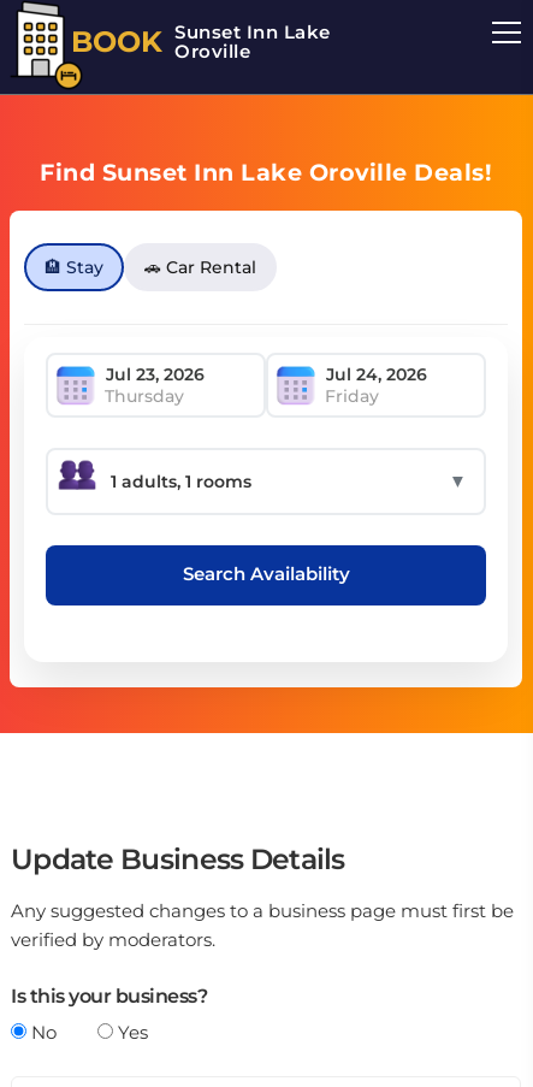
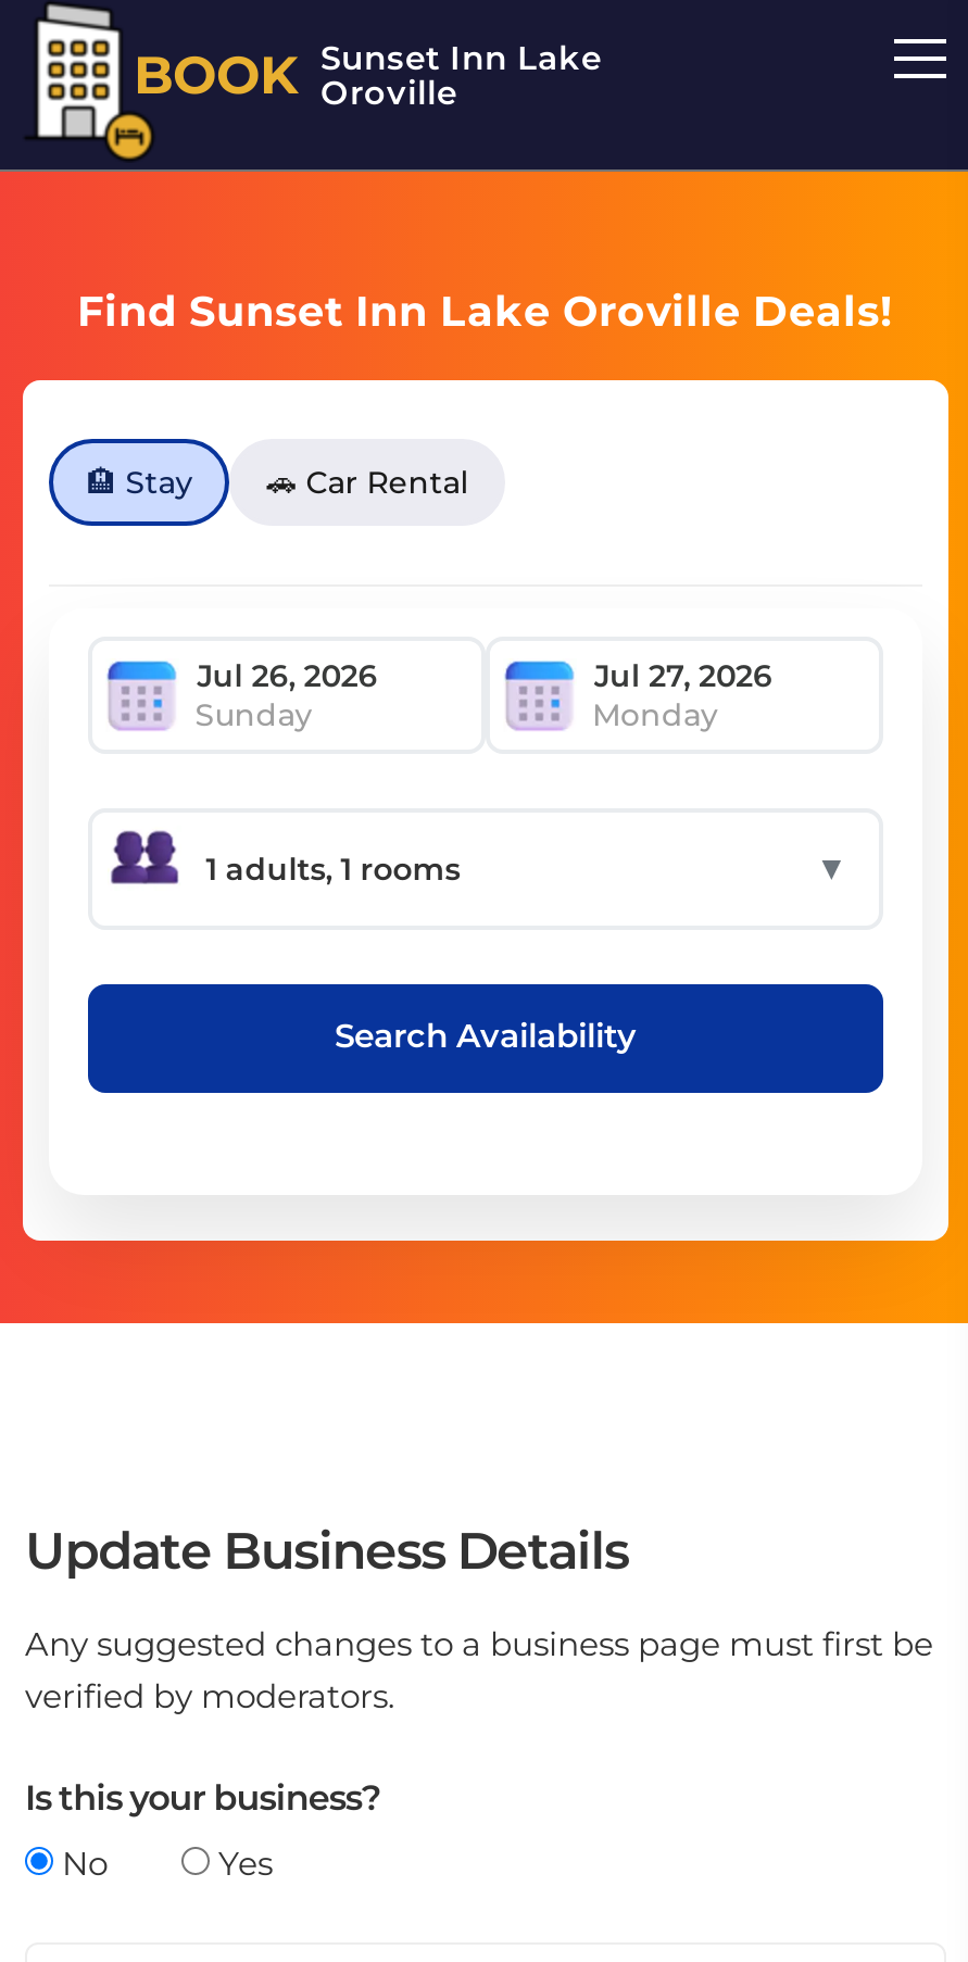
- Thursday
- Friday
+ Sunday
+ Monday
